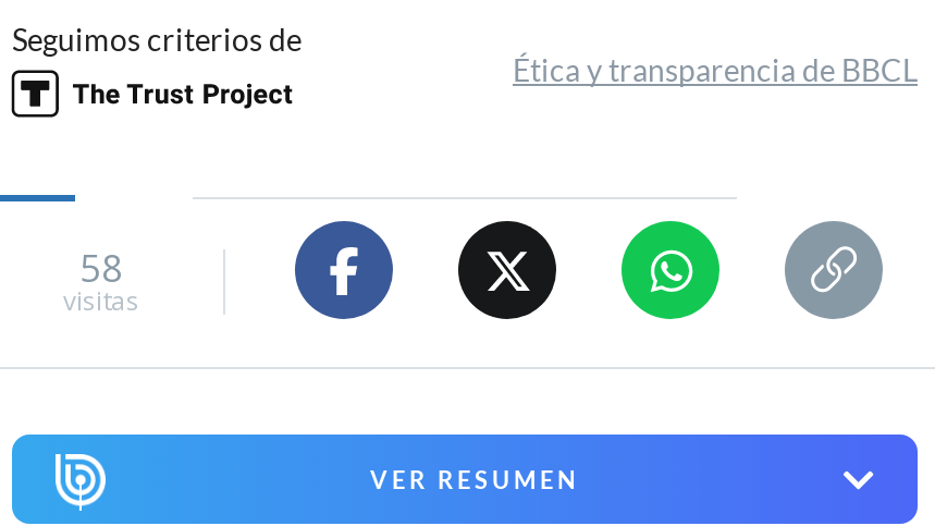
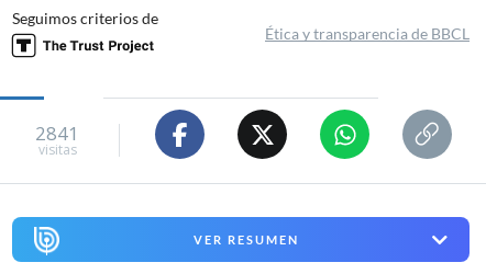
- 58
+ 2841
